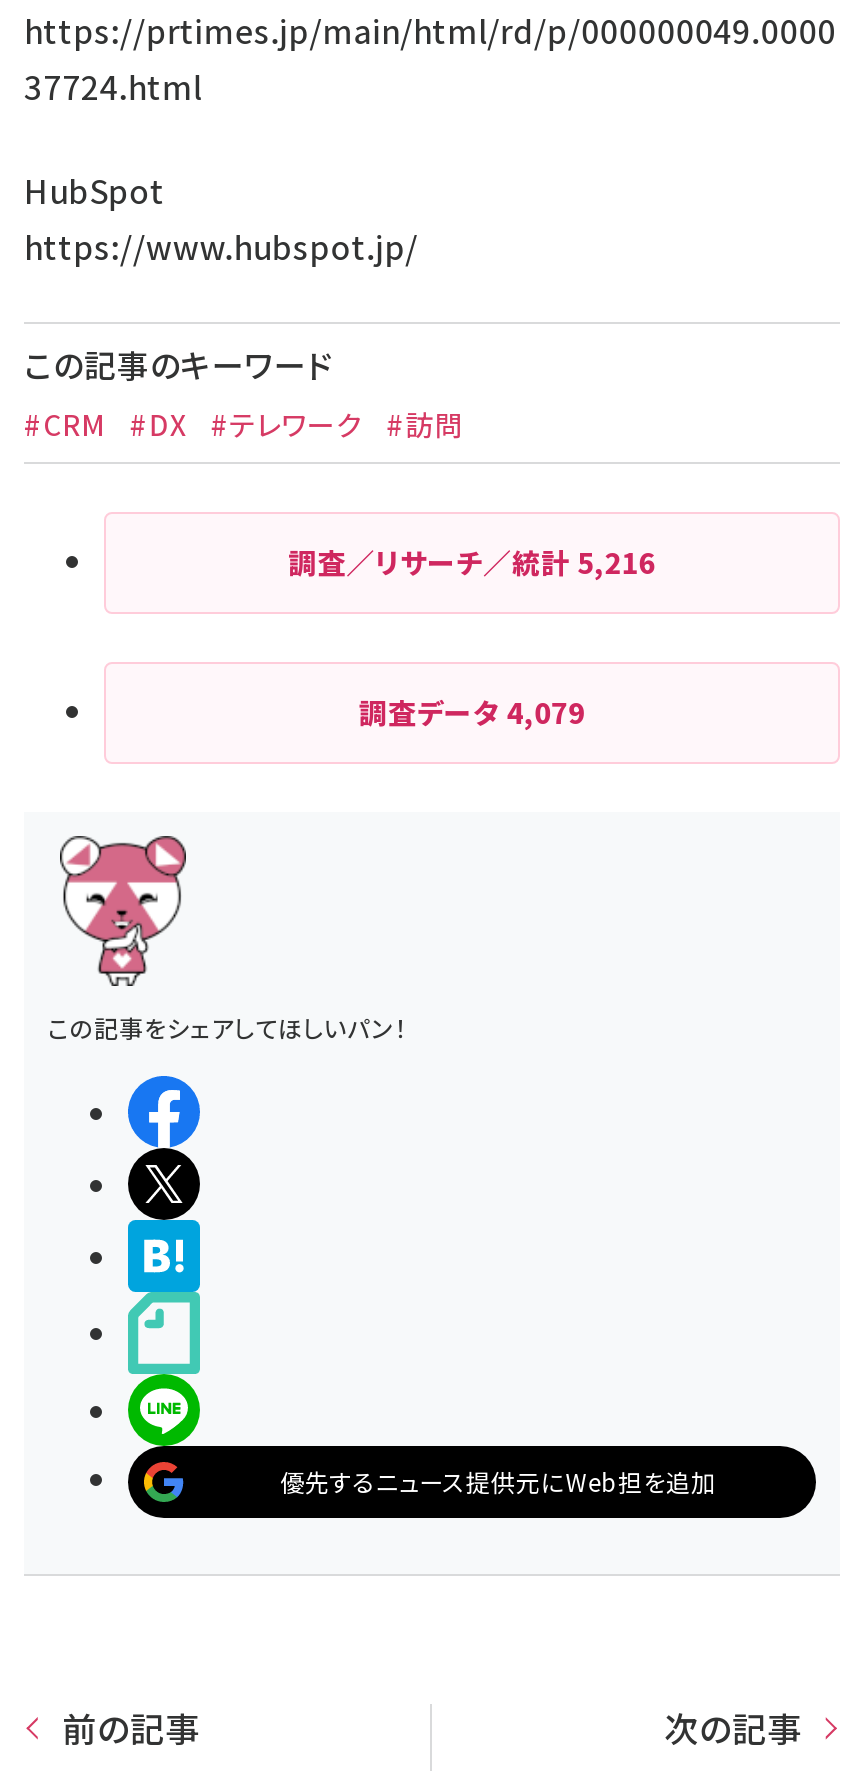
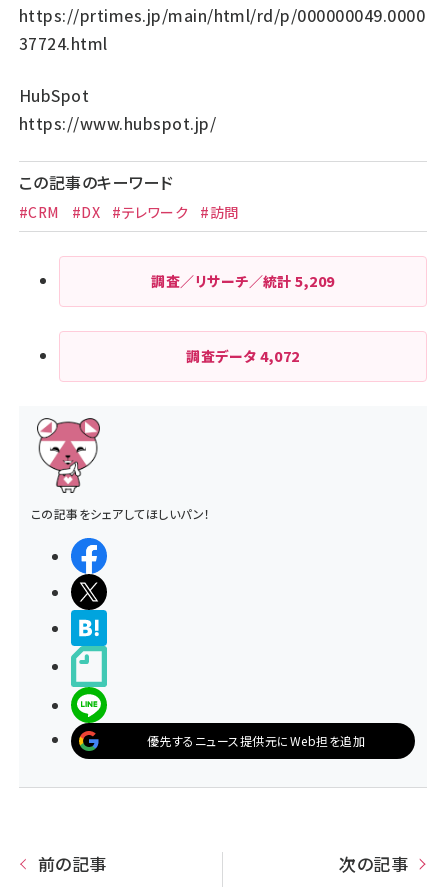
- 調査／リサーチ／統計5,216
+ 調査／リサーチ／統計5,209

- 調査データ4,079
+ 調査データ4,072
